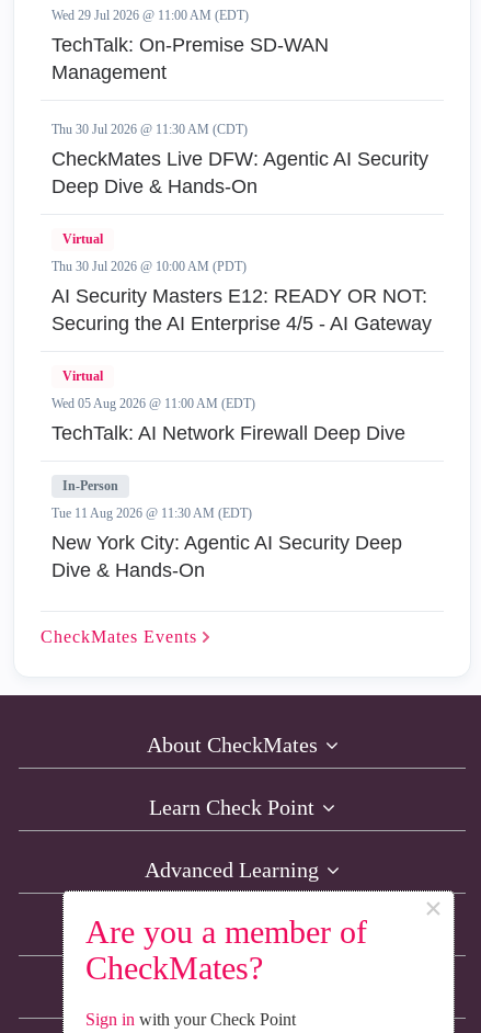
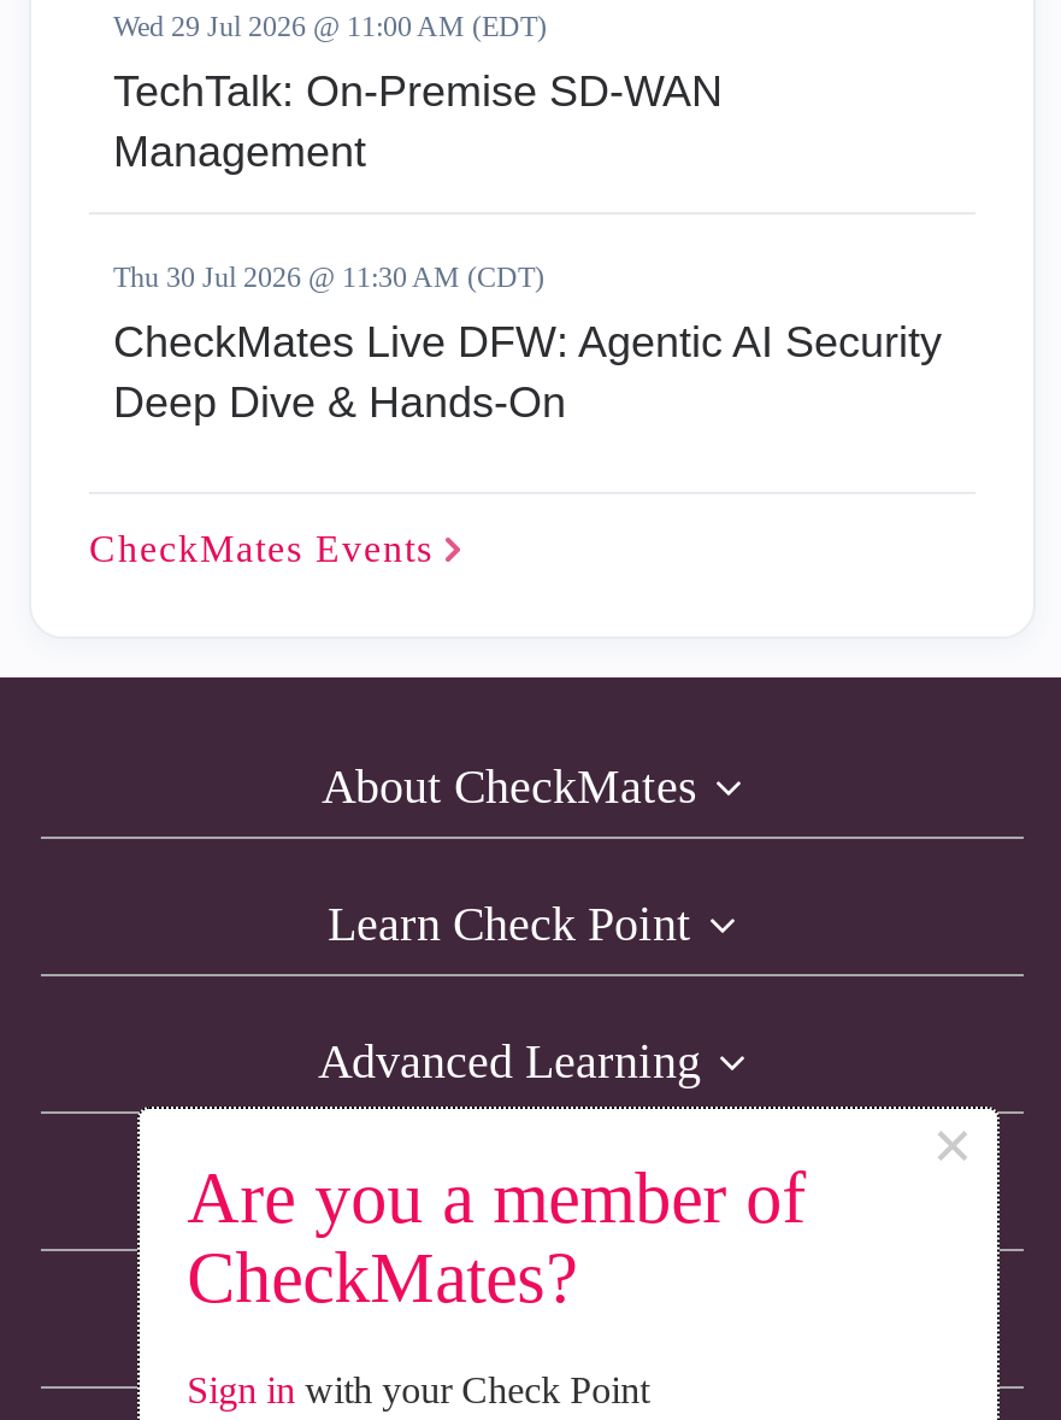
- Virtual
- Thu 30 Jul 2026 @ 10:00 AM (PDT)
- AI Security Masters E12: READY OR NOT:
- Securing the AI Enterprise 4/5 - AI Gateway
- Virtual
- Wed 05 Aug 2026 @ 11:00 AM (EDT)
- TechTalk: AI Network Firewall Deep Dive
- In-Person
- Tue 11 Aug 2026 @ 11:30 AM (EDT)
- New York City: Agentic AI Security Deep
- Dive & Hands-On
